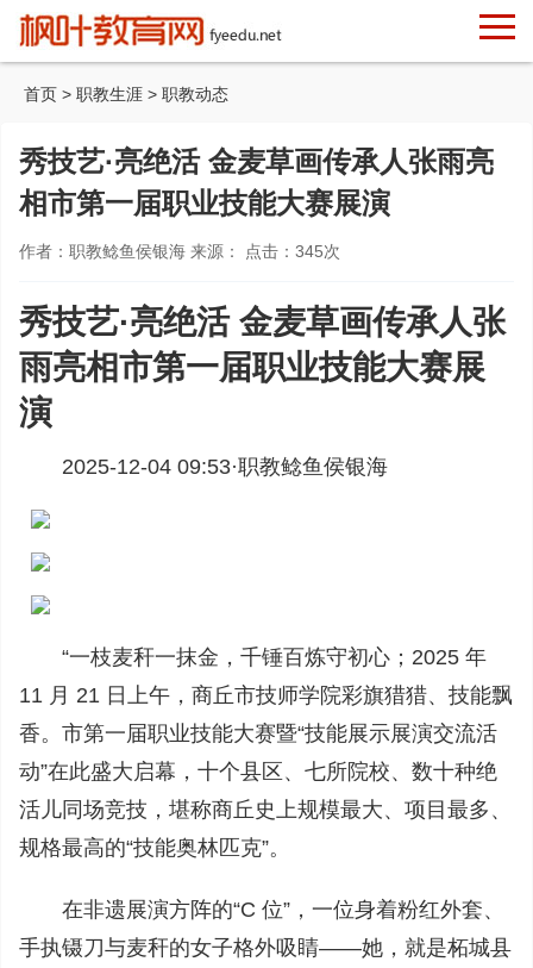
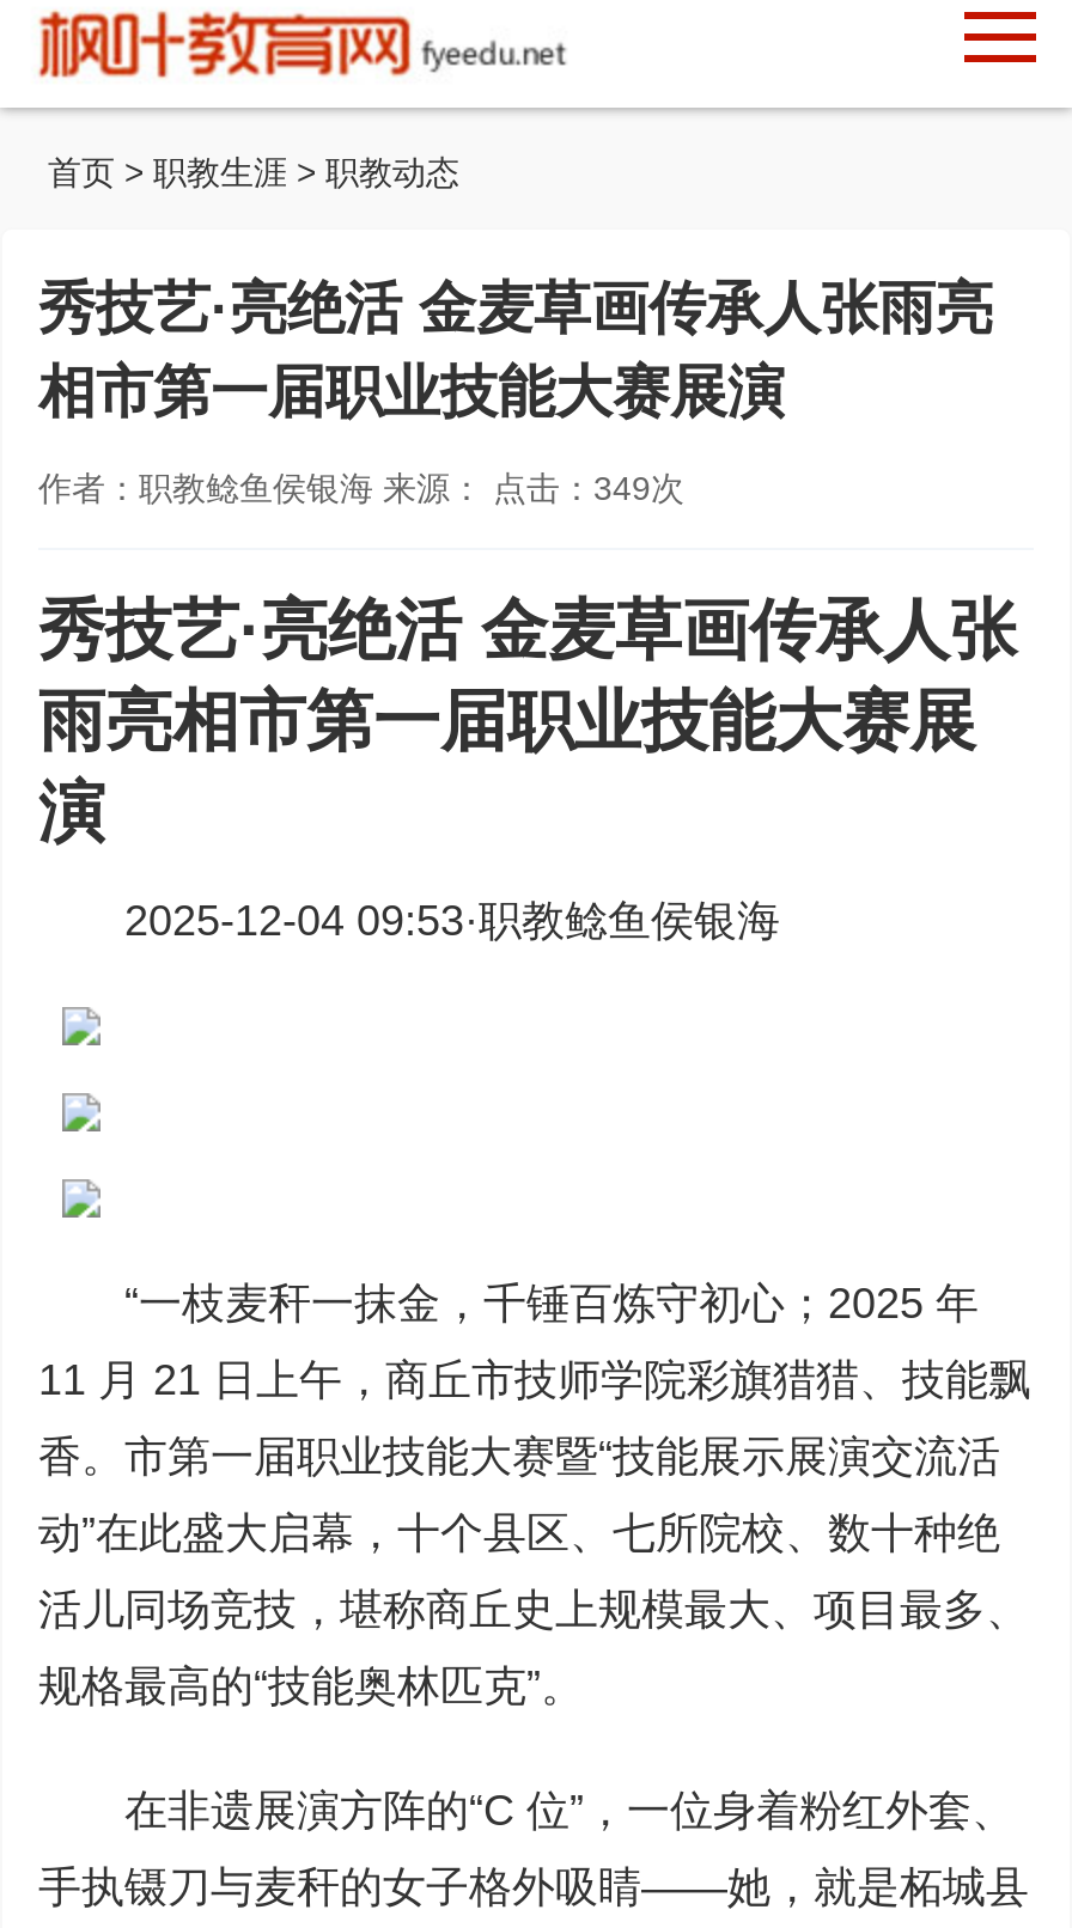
- 作者：职教鲶鱼侯银海 来源： 点击：345次
+ 作者：职教鲶鱼侯银海 来源： 点击：349次
